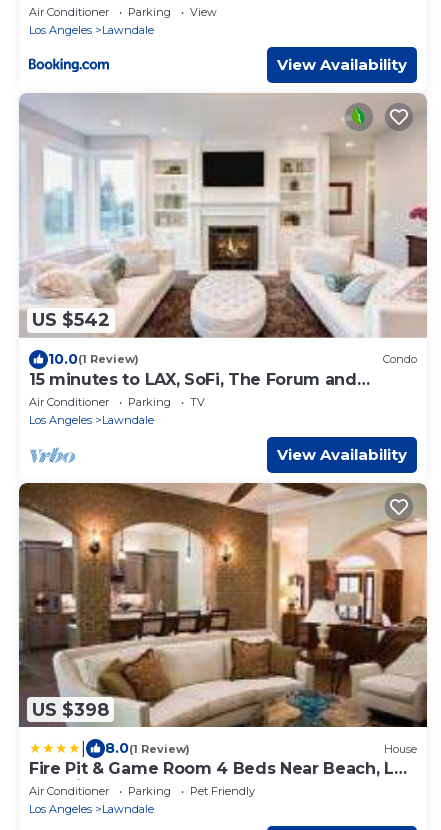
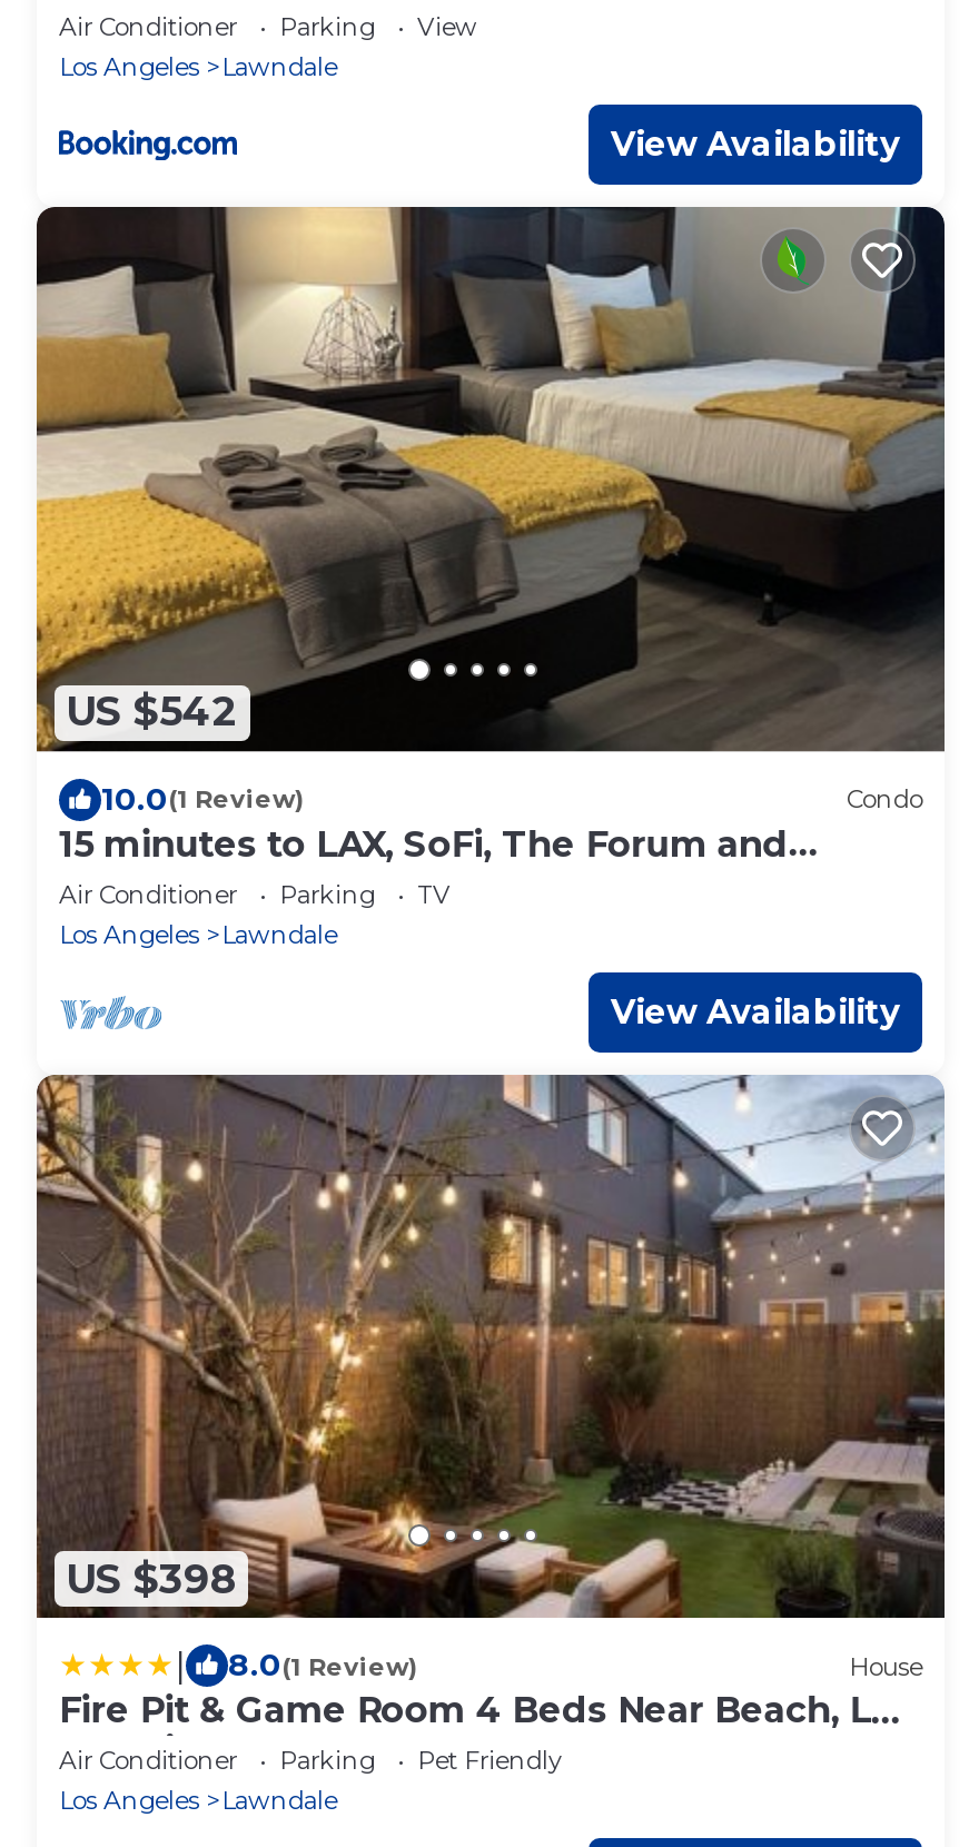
- [image]
+ [image]

- [image]
+ [image]
